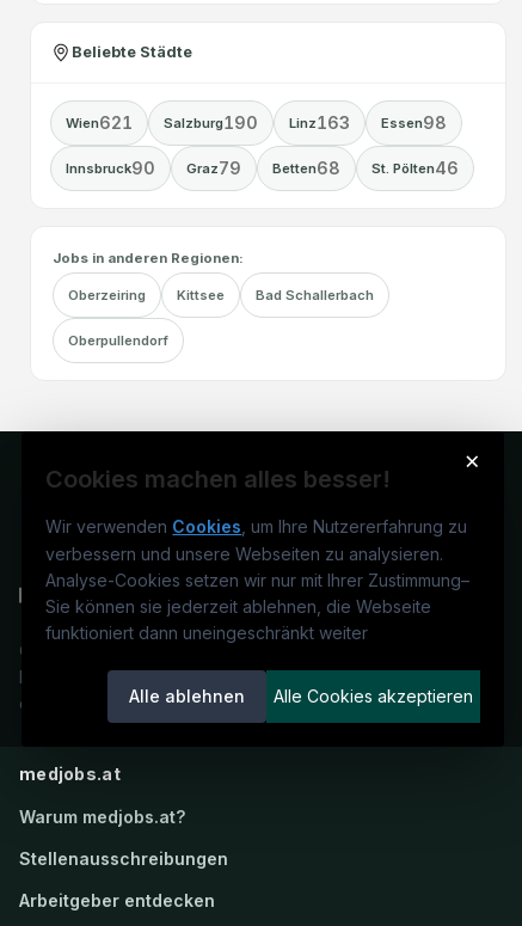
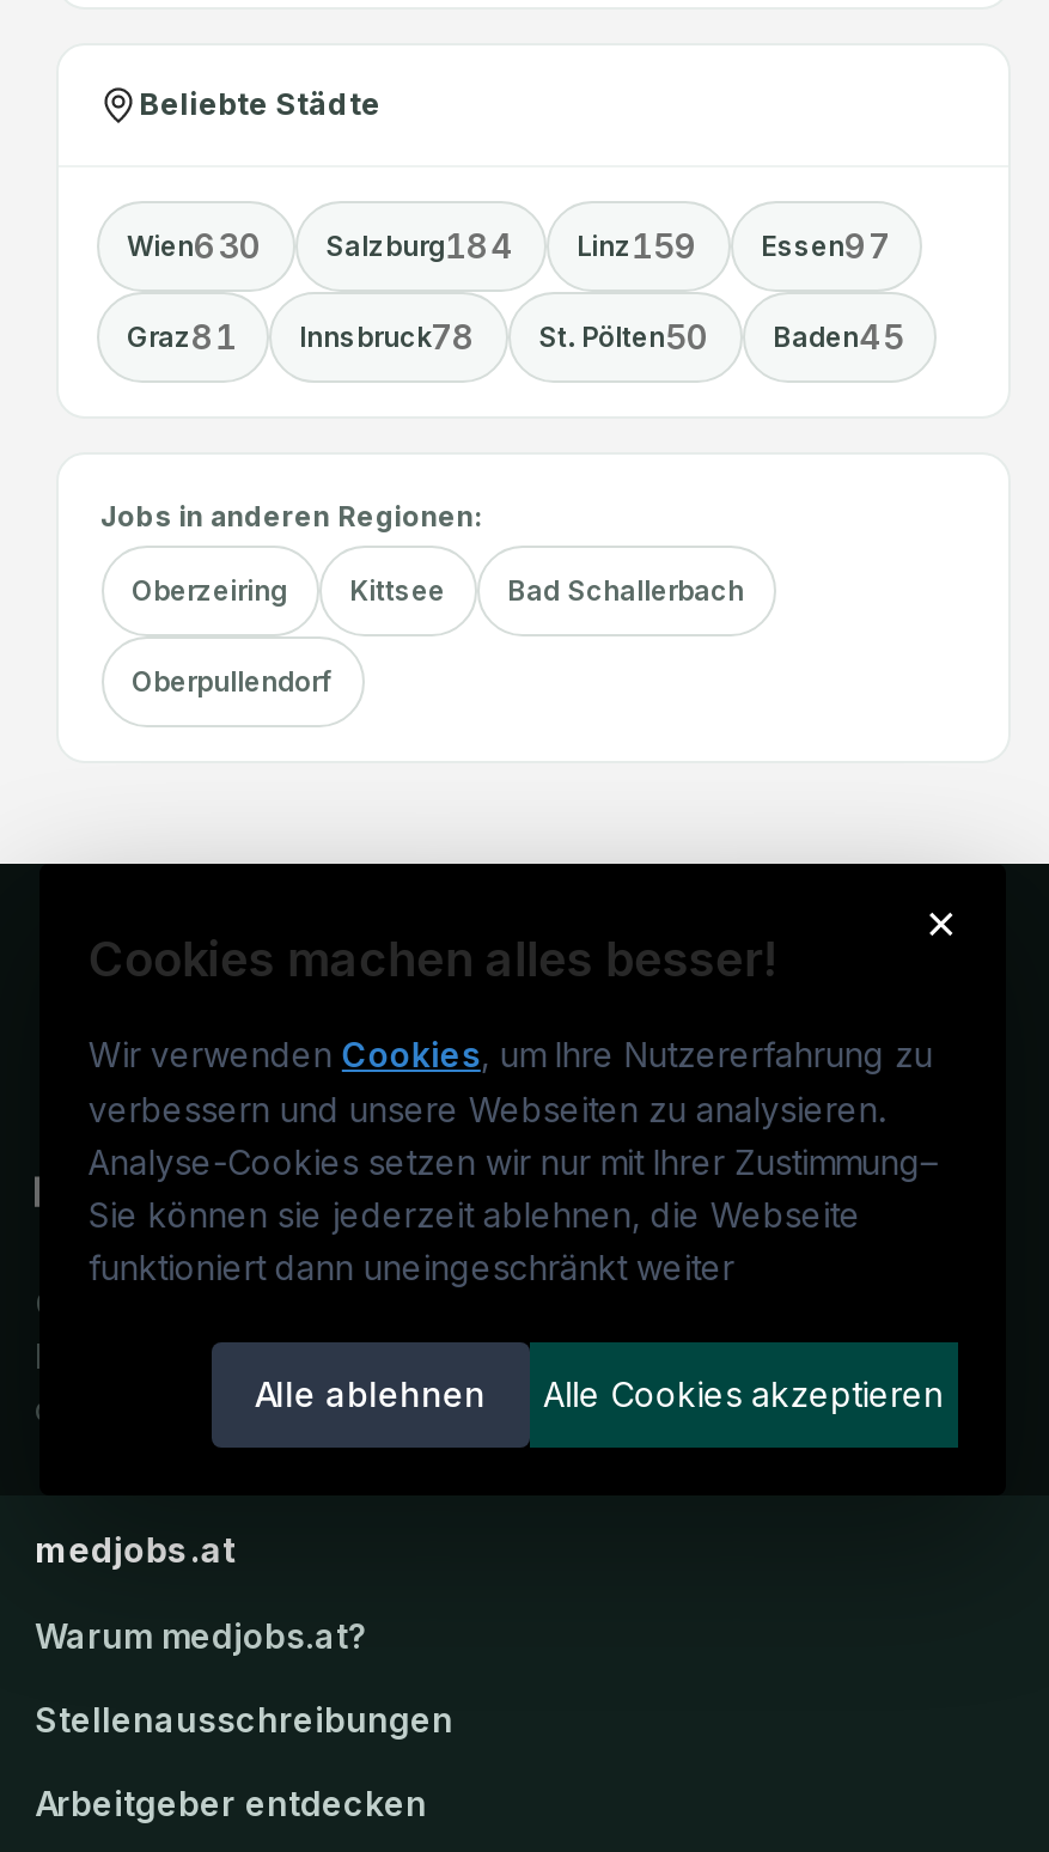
- Wien621
- Salzburg190
- Linz163
- Essen98
+ Wien630
+ Salzburg184
+ Linz159
+ Essen97

- Innsbruck90
- Graz79
- Betten68
- St. Pölten46
+ Graz81
+ Innsbruck78
+ St. Pölten50
+ Baden45
